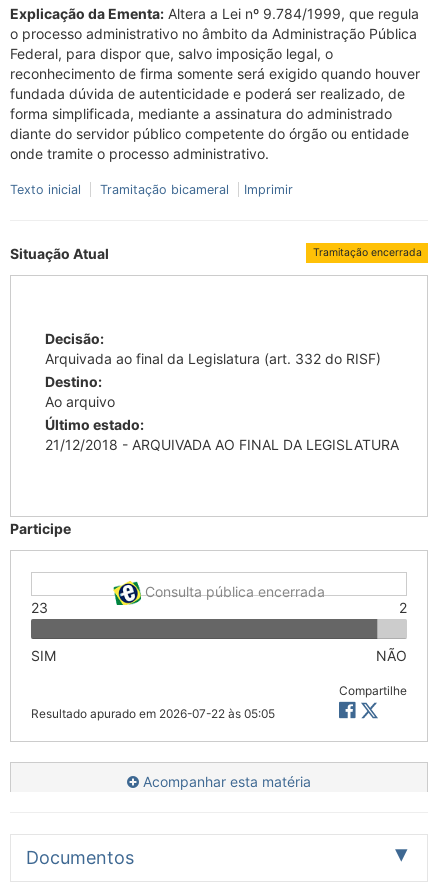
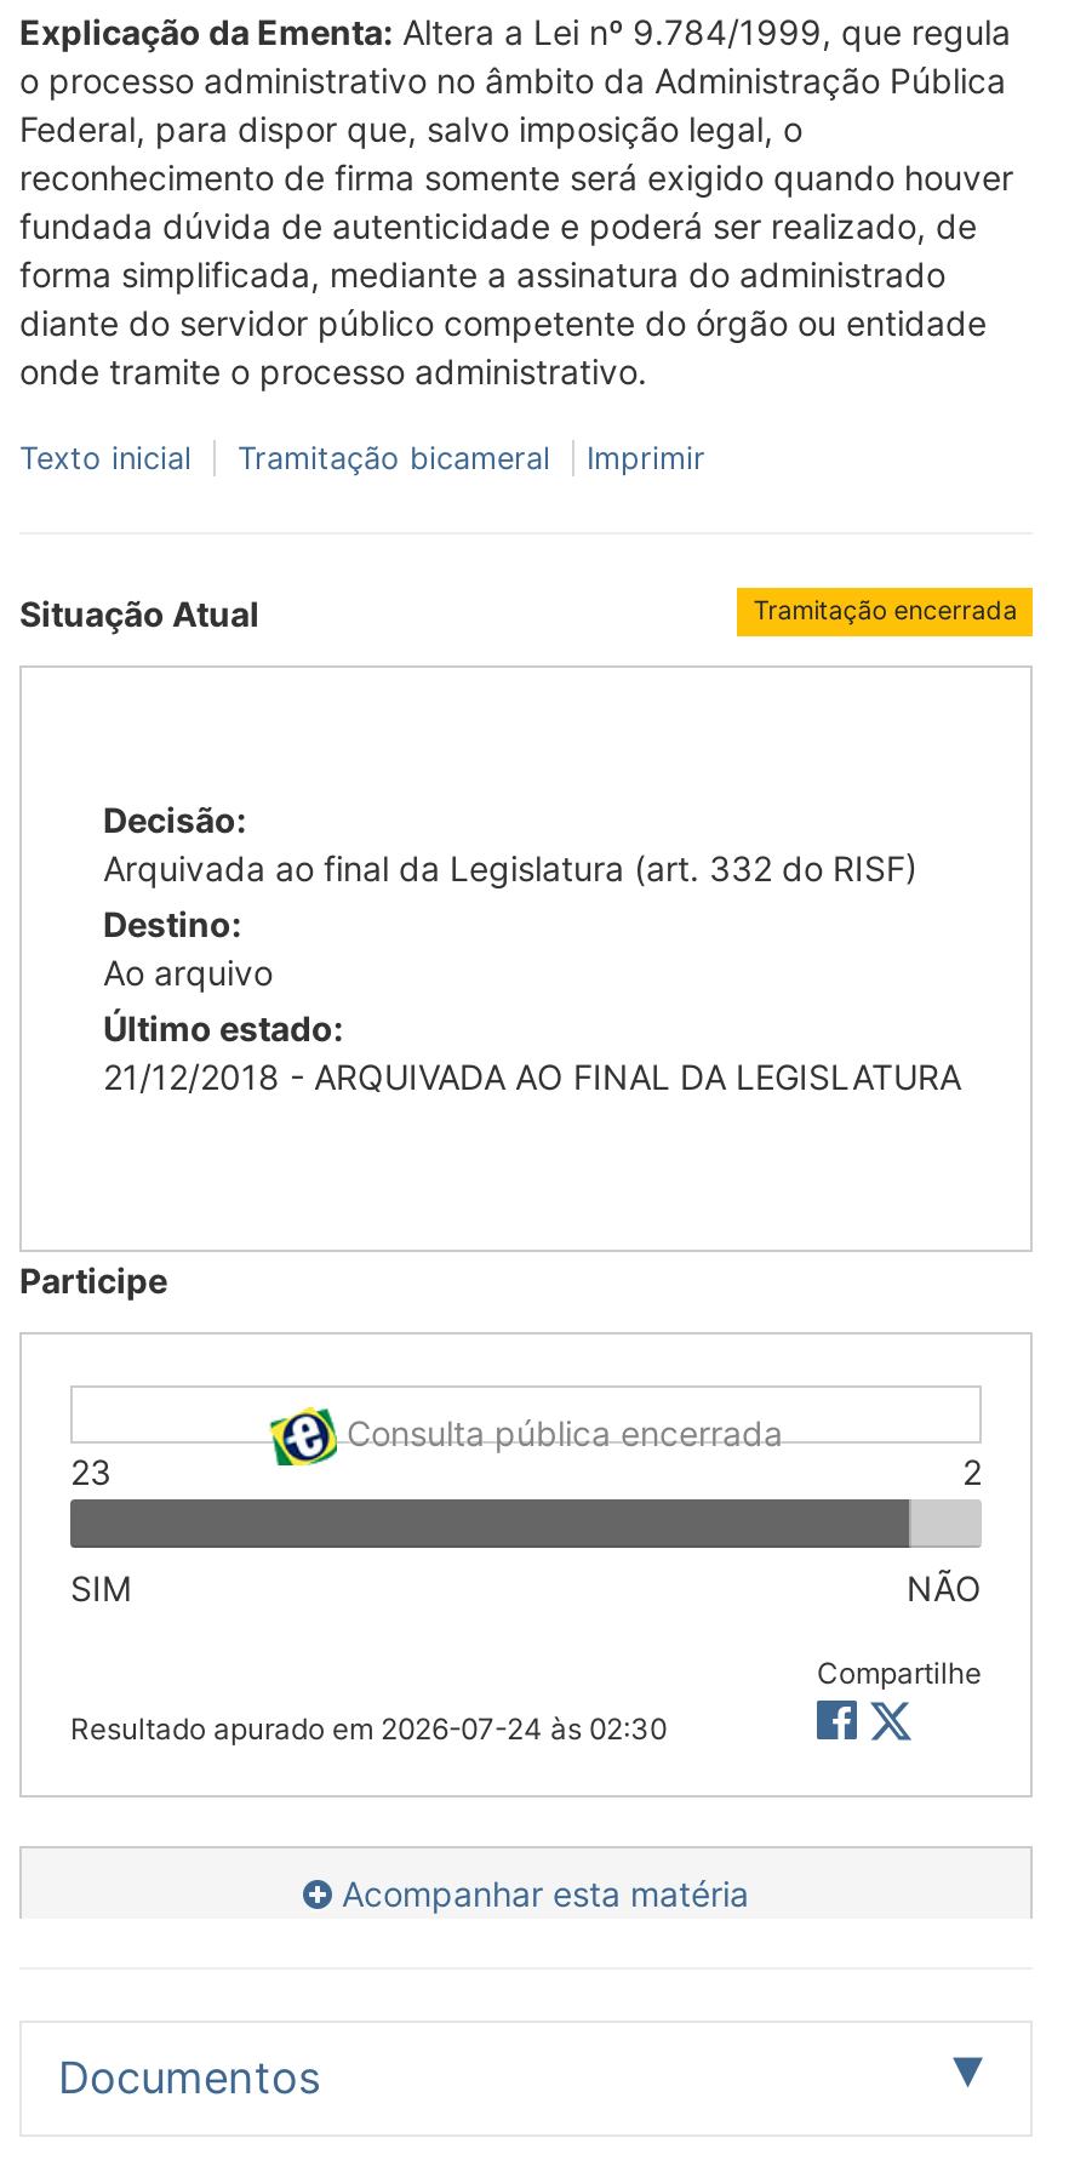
- Resultado apurado em 2026-07-22 às 05:05
+ Resultado apurado em 2026-07-24 às 02:30
